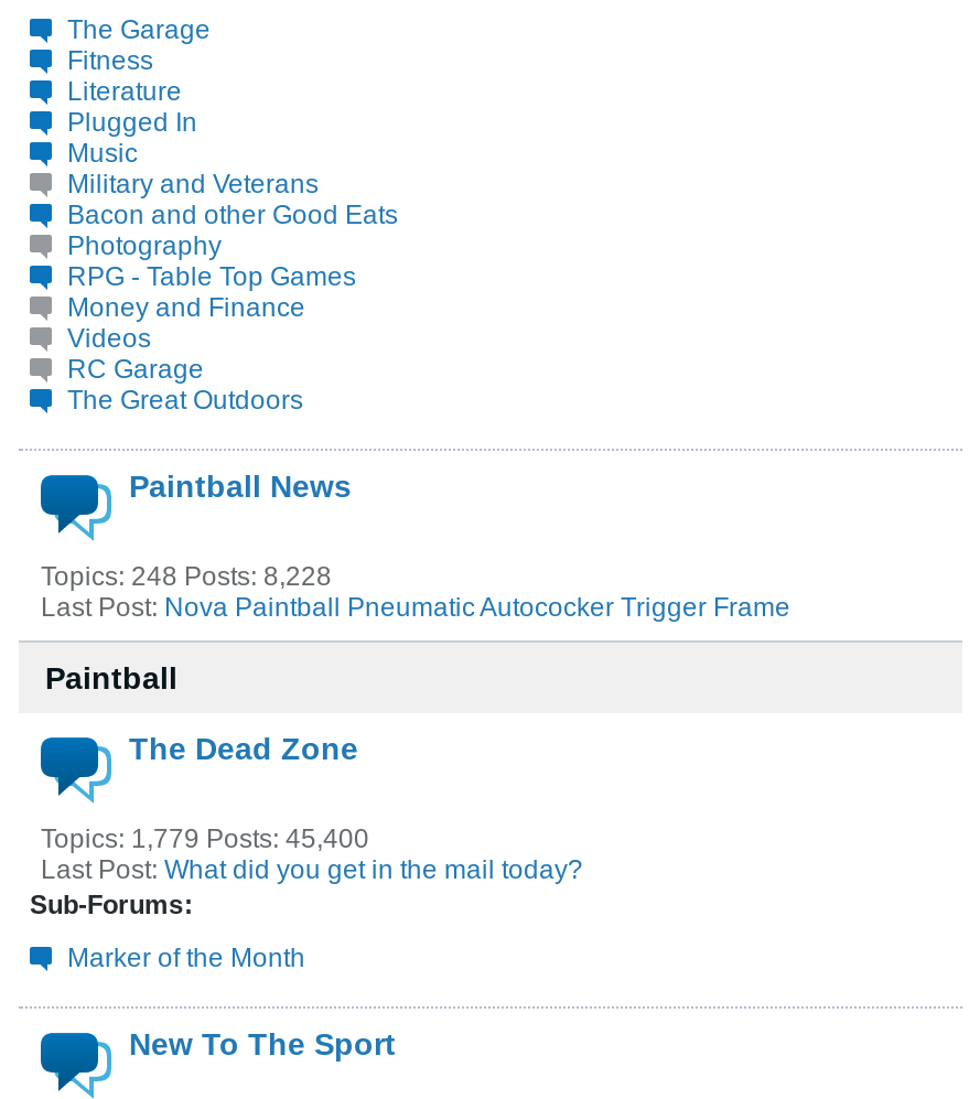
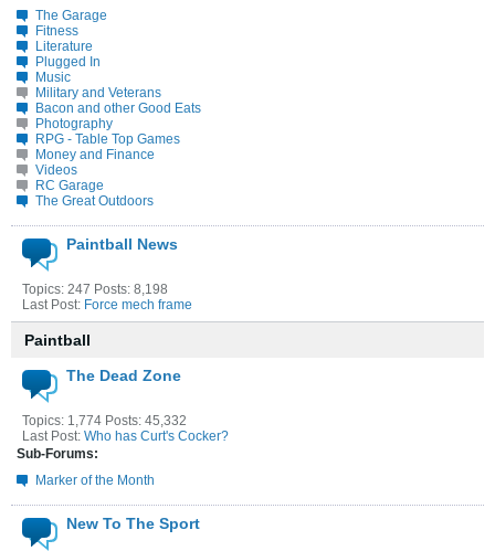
- Topics: 248 Posts: 8,228
- Last Post: Nova Paintball Pneumatic Autococker Trigger Frame
+ Topics: 247 Posts: 8,198
+ Last Post: Force mech frame

- Topics: 1,779 Posts: 45,400
- Last Post: What did you get in the mail today?
+ Topics: 1,774 Posts: 45,332
+ Last Post: Who has Curt's Cocker?
